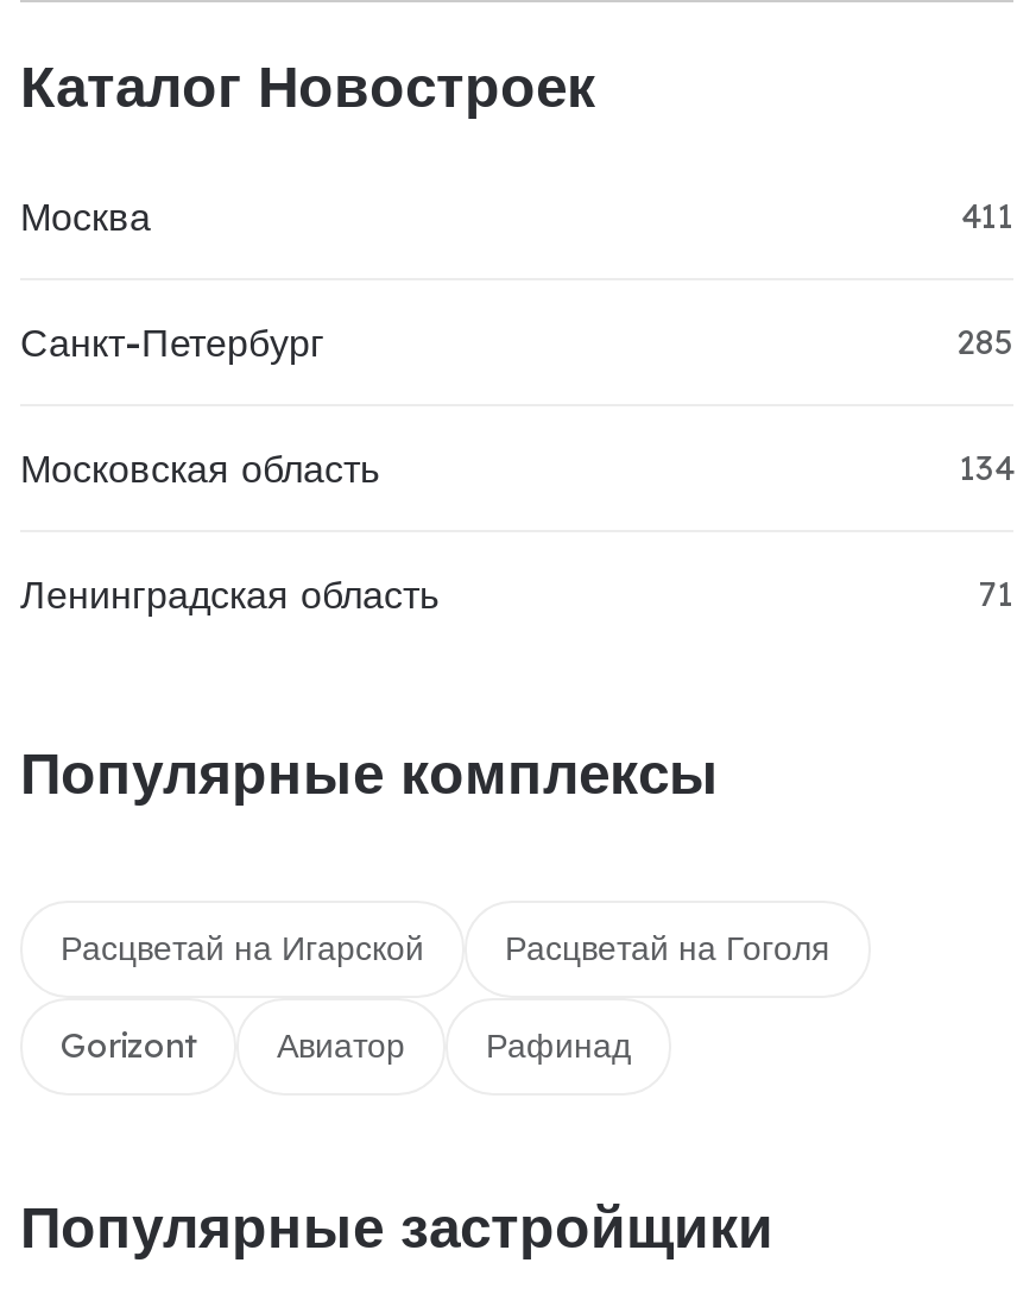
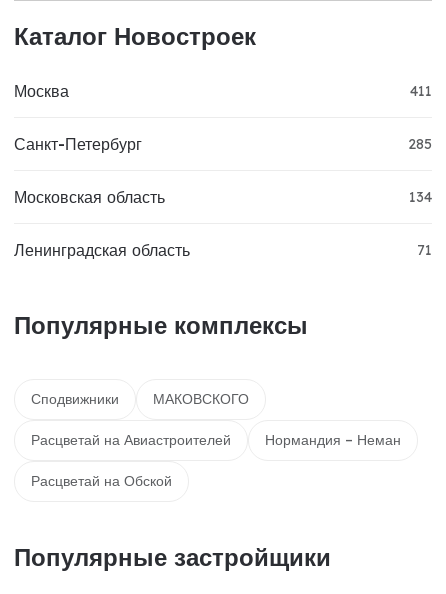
- Расцветай на Игарской
- Расцветай на Гоголя
- Gorizont
- Авиатор
- Рафинад
+ Сподвижники
+ МАКОВСКОГО
+ Расцветай на Авиастроителей
+ Нормандия – Неман
+ Расцветай на Обской
